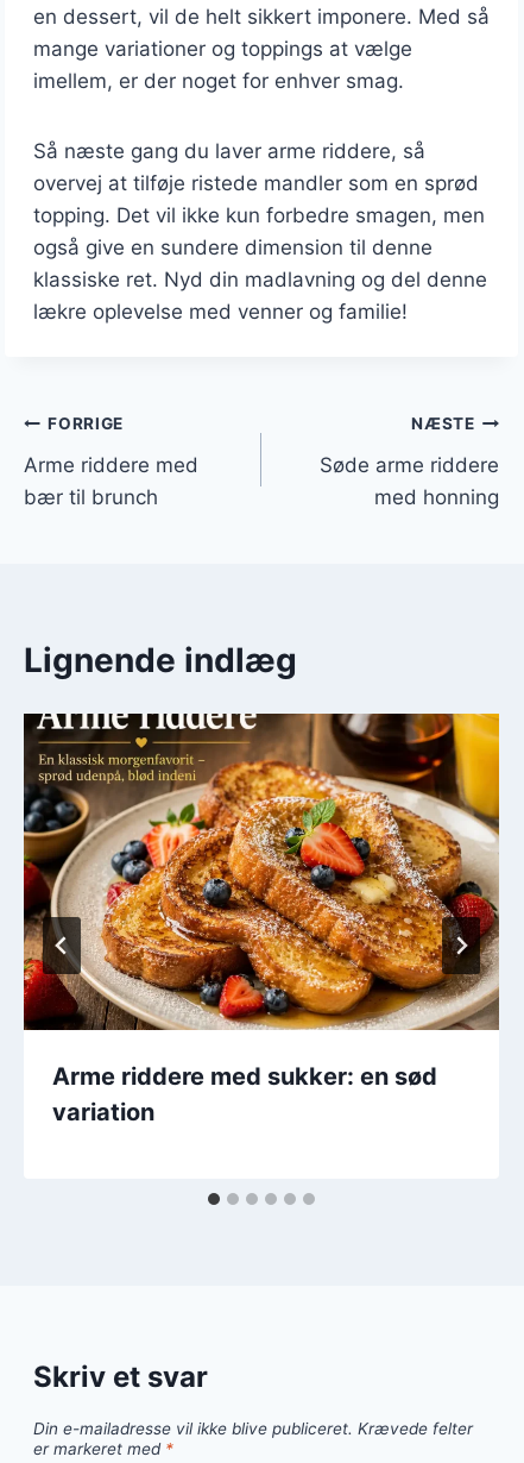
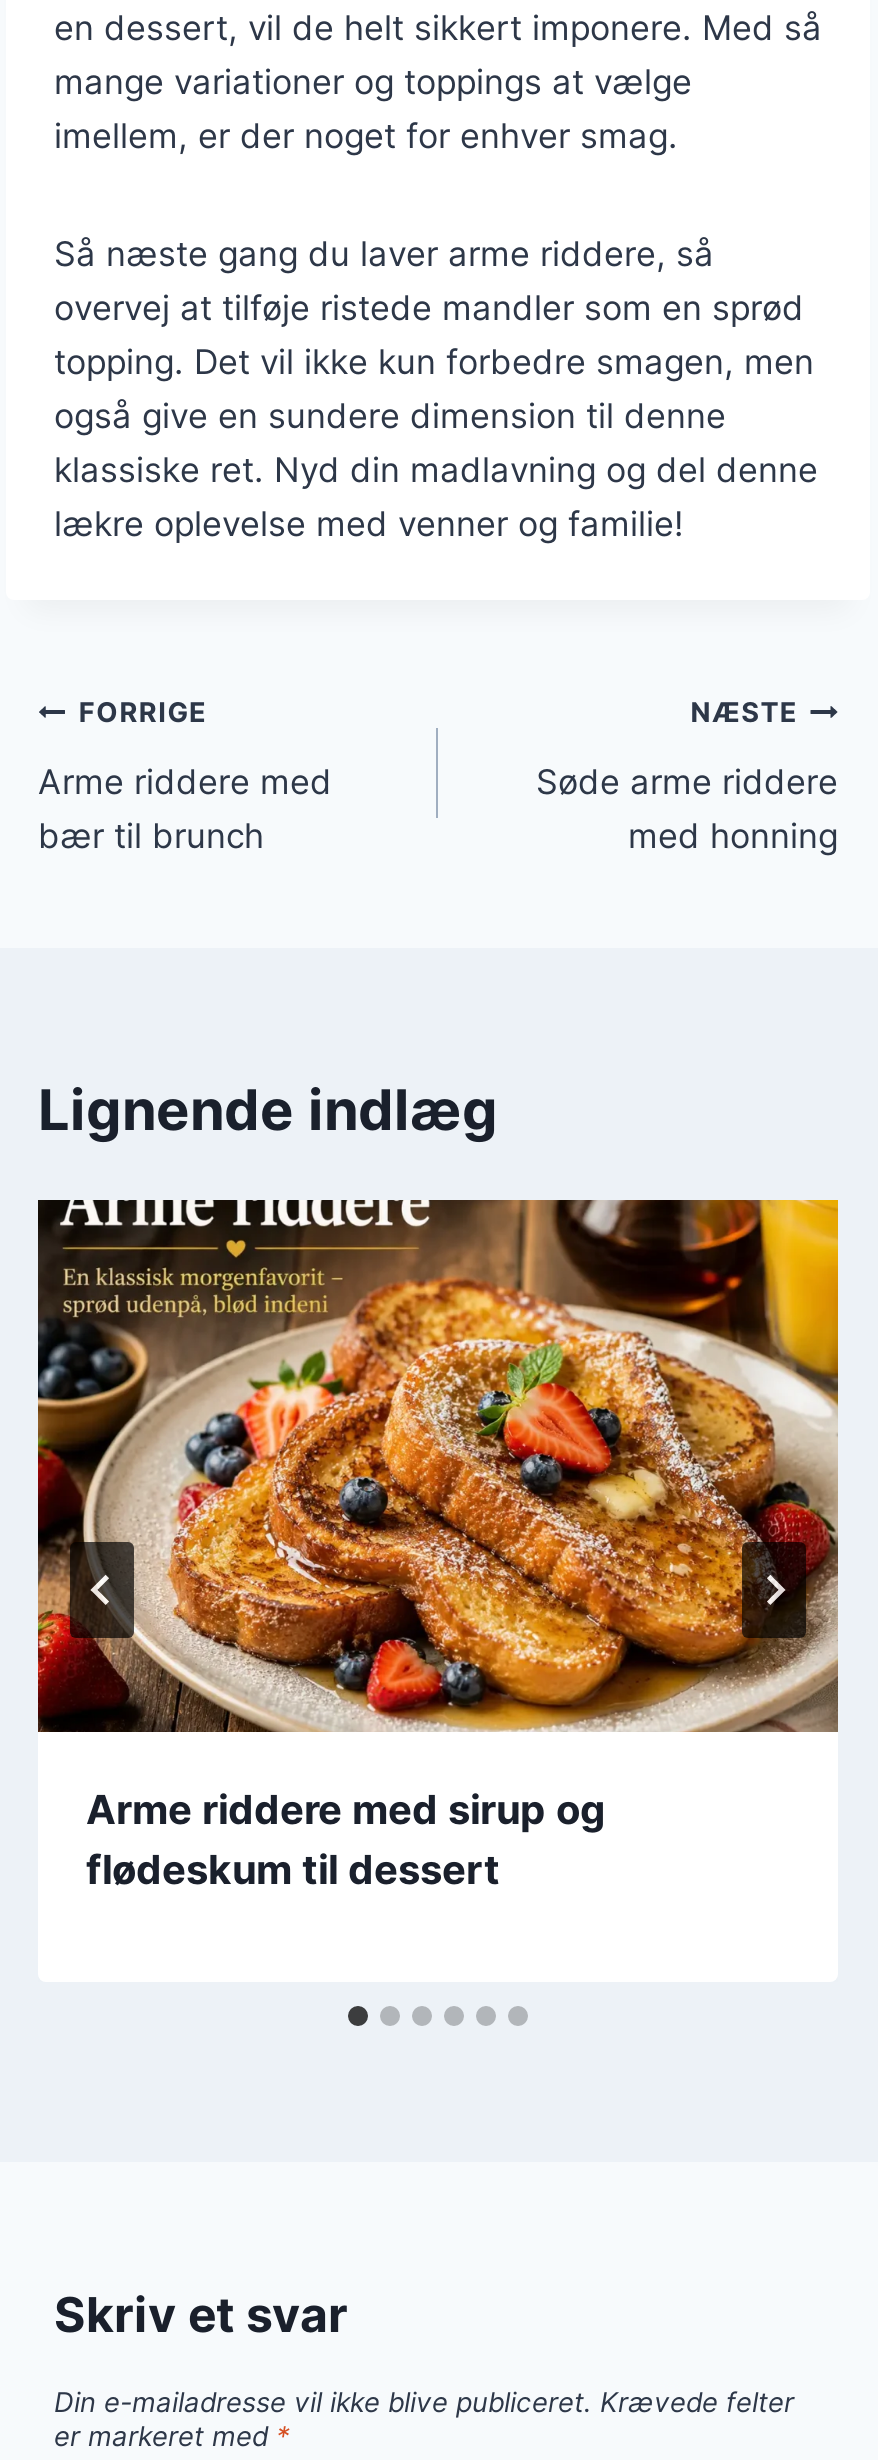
- Arme riddere med sukker: en sød
- variation
+ Arme riddere med sirup og
+ flødeskum til dessert
